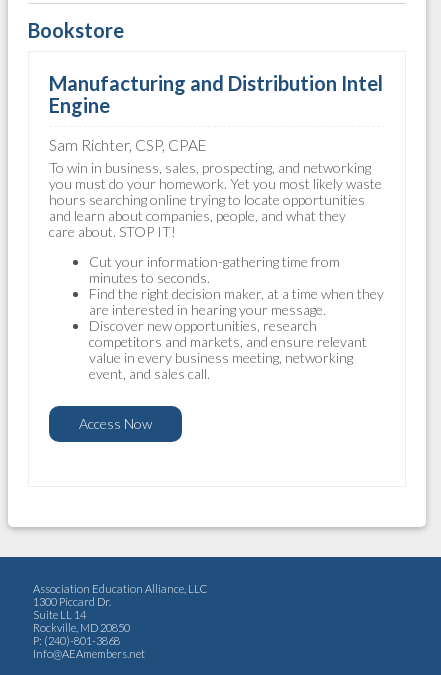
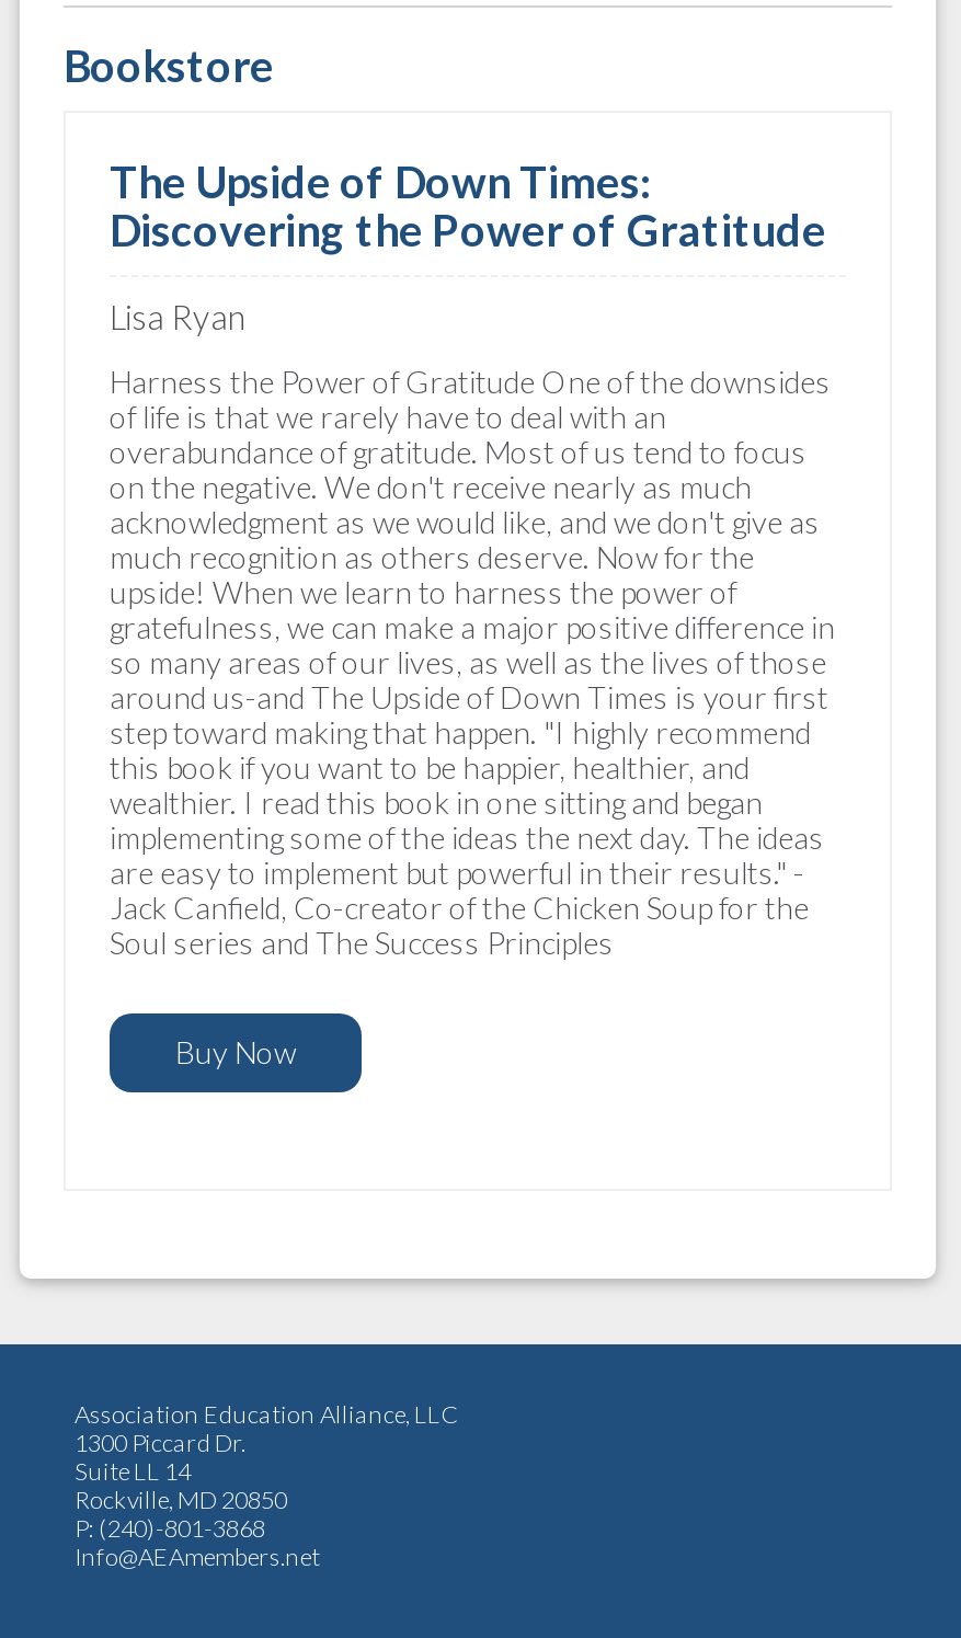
- Manufacturing and Distribution Intel
- Engine
+ The Upside of Down Times:
+ Discovering the Power of Gratitude

- Sam Richter, CSP, CPAE
- To win in business, sales, prospecting, and networking
- you must do your homework. Yet you most likely waste
- hours searching online trying to locate opportunities
- and learn about companies, people, and what they
- care about. STOP IT!
+ Lisa Ryan

- Cut your information-gathering time from
- minutes to seconds.
- Find the right decision maker, at a time when they
- are interested in hearing your message.
- Discover new opportunities, research
- competitors and markets, and ensure relevant
- value in every business meeting, networking
- event, and sales call.
+ Harness the Power of Gratitude One of the downsides
+ of life is that we rarely have to deal with an
+ overabundance of gratitude. Most of us tend to focus
+ on the negative. We don't receive nearly as much
+ acknowledgment as we would like, and we don't give as
+ much recognition as others deserve. Now for the
+ upside! When we learn to harness the power of
+ gratefulness, we can make a major positive difference in
+ so many areas of our lives, as well as the lives of those
+ around us-and The Upside of Down Times is your first
+ step toward making that happen. "I highly recommend
+ this book if you want to be happier, healthier, and
+ wealthier. I read this book in one sitting and began
+ implementing some of the ideas the next day. The ideas
+ are easy to implement but powerful in their results." -
+ Jack Canfield, Co-creator of the Chicken Soup for the
+ Soul series and The Success Principles

- Access Now
+ Buy Now
